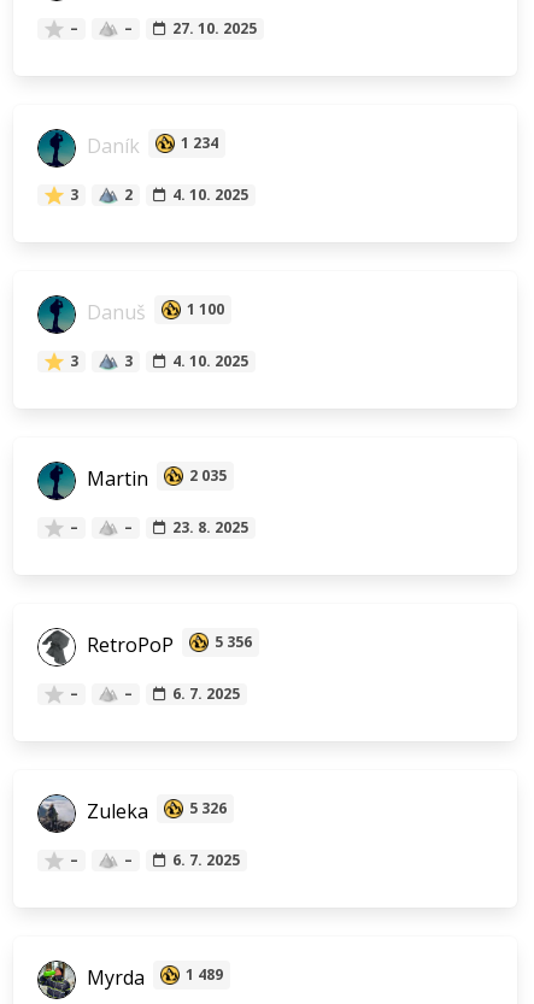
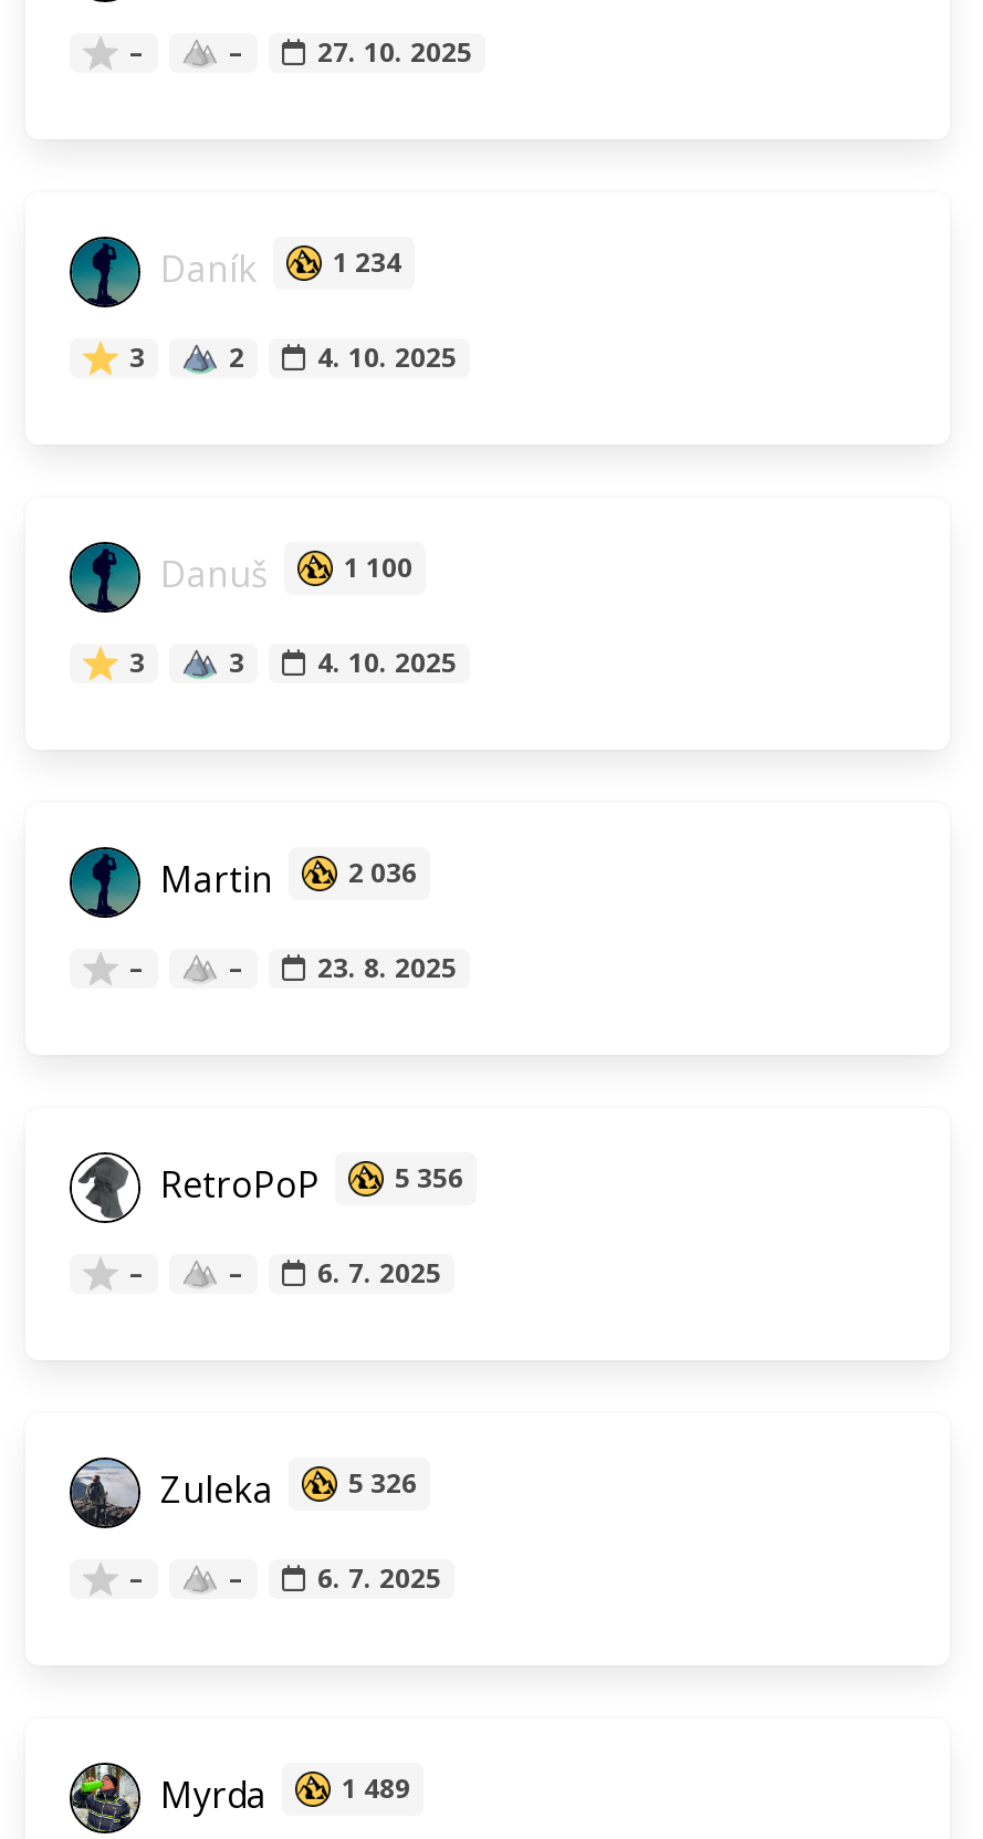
- Martin 2 035
+ Martin 2 036
